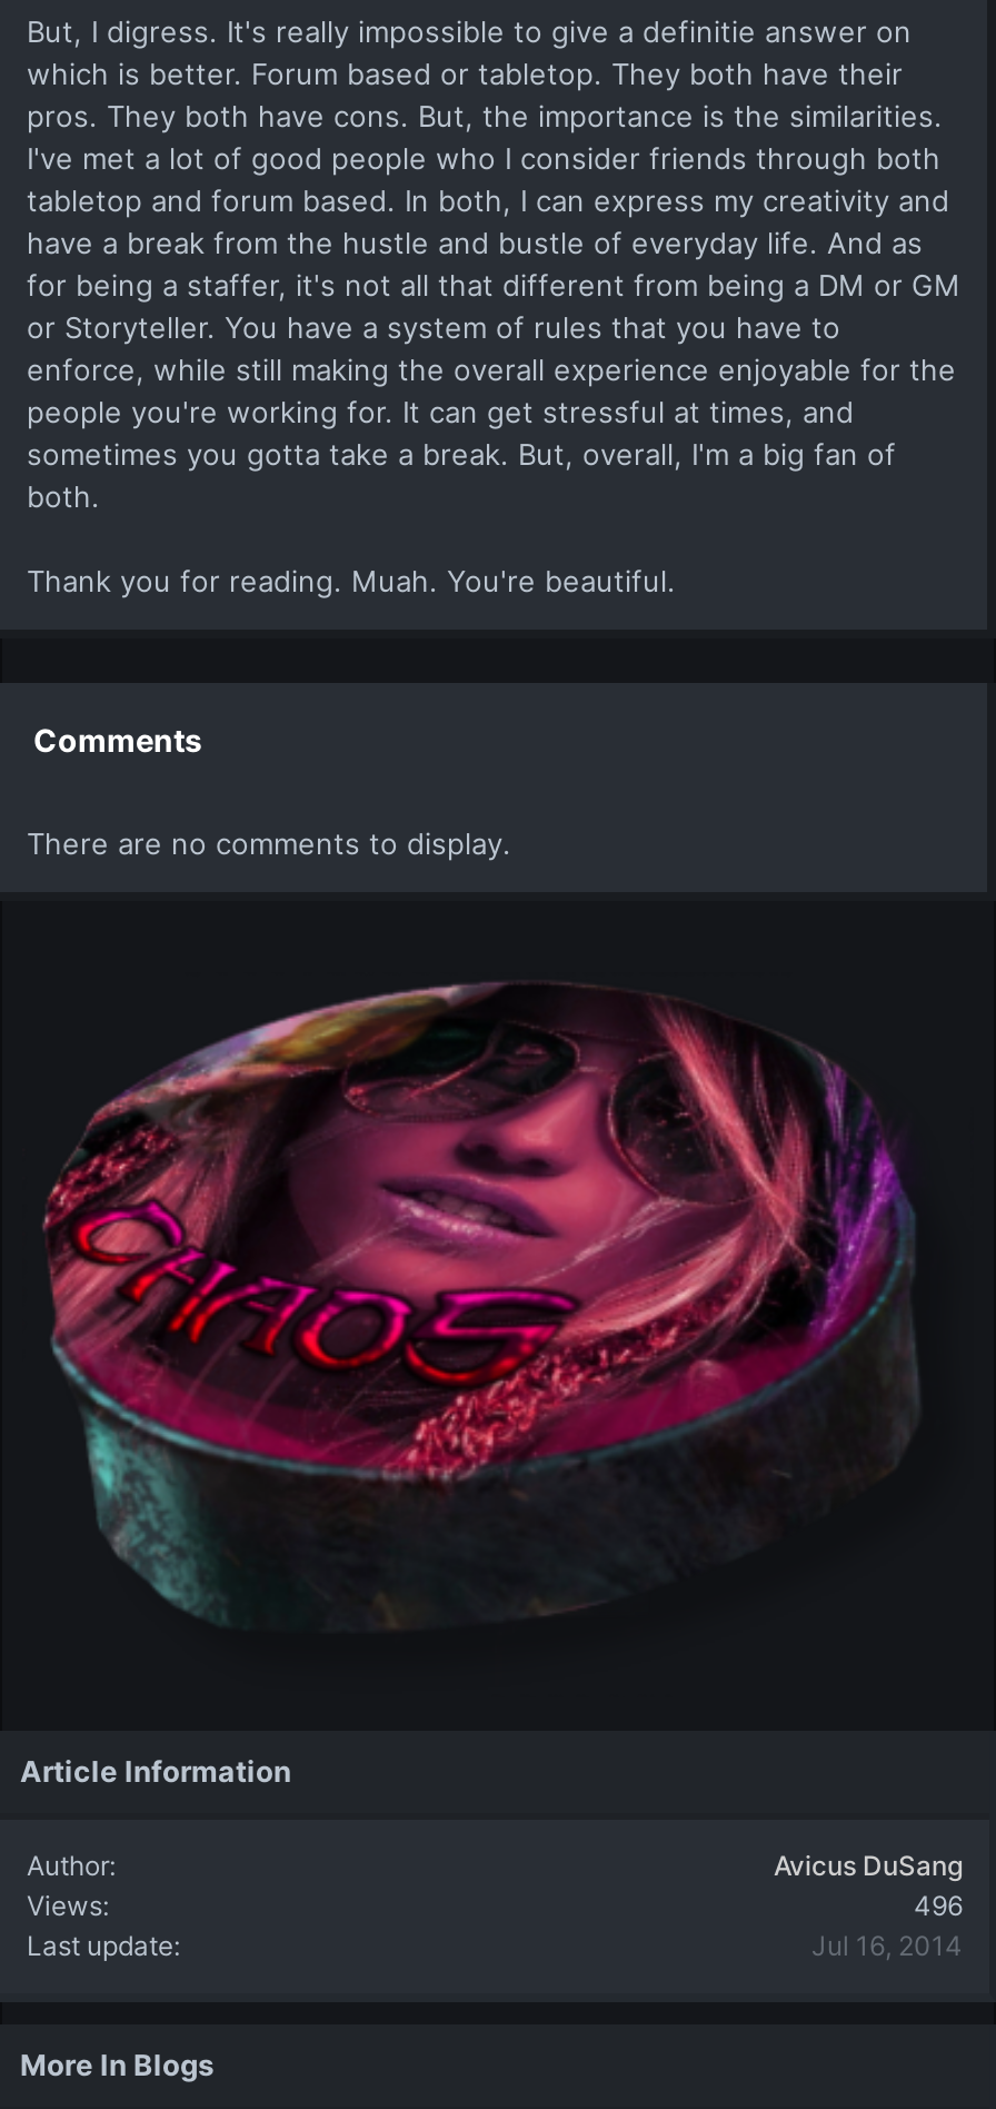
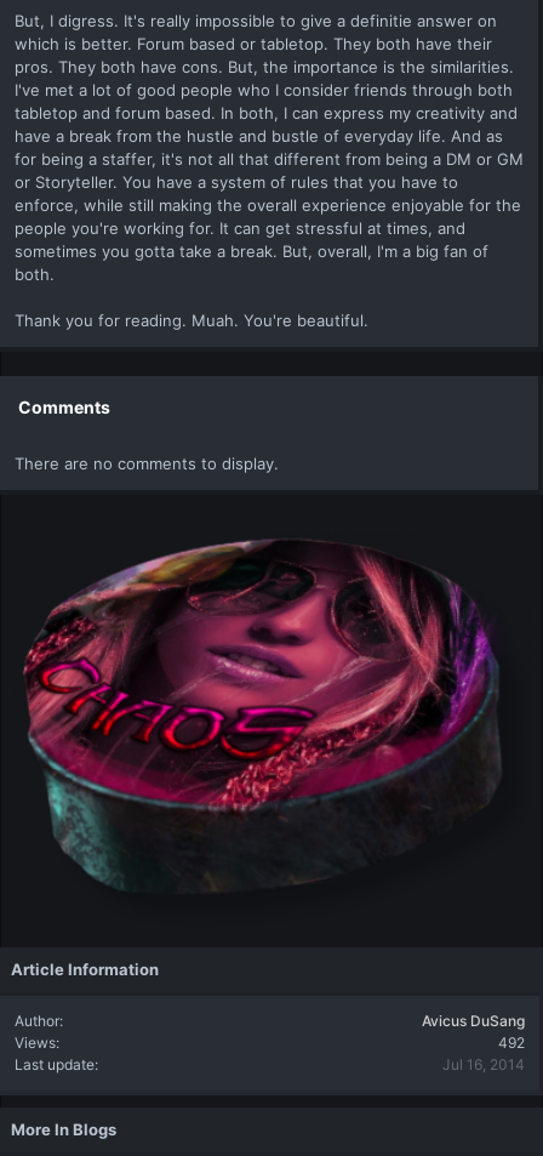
- 496
+ 492
